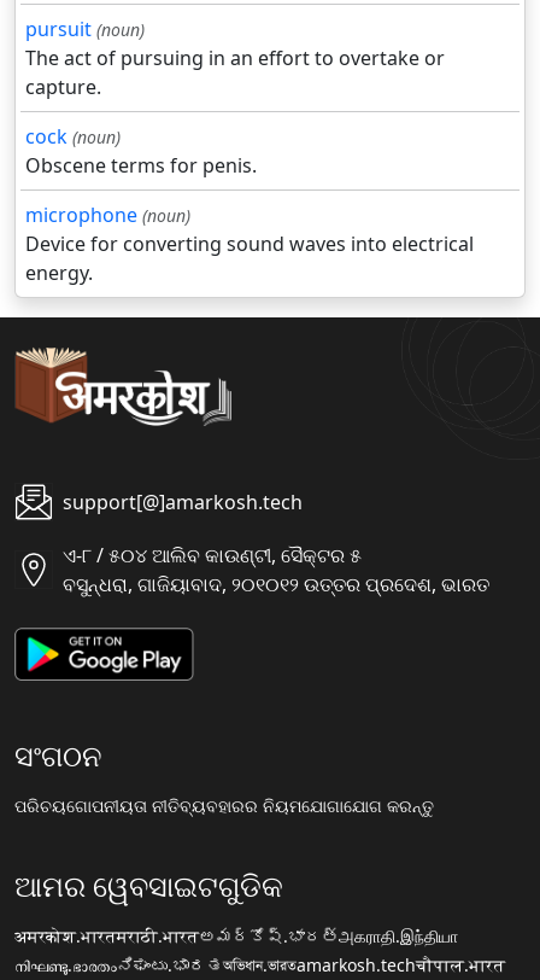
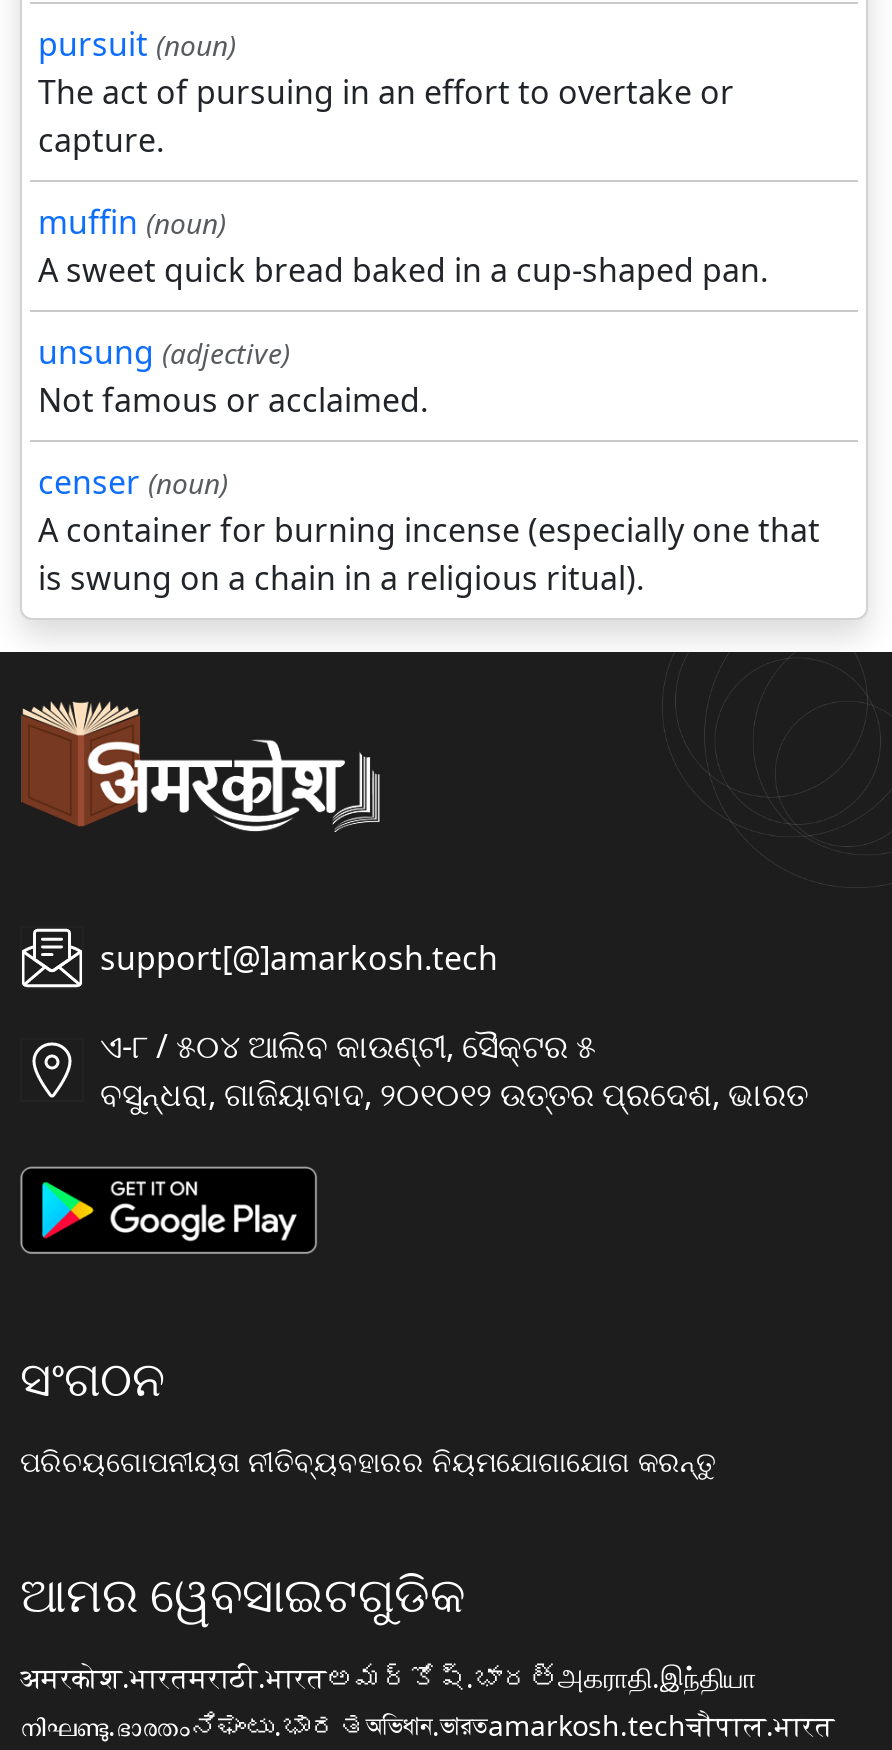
- cock (noun)
- Obscene terms for penis.
- microphone (noun)
- Device for converting sound waves into electrical
- energy.
+ muffin (noun)
+ A sweet quick bread baked in a cup-shaped pan.
+ unsung (adjective)
+ Not famous or acclaimed.
+ censer (noun)
+ A container for burning incense (especially one that
+ is swung on a chain in a religious ritual).
